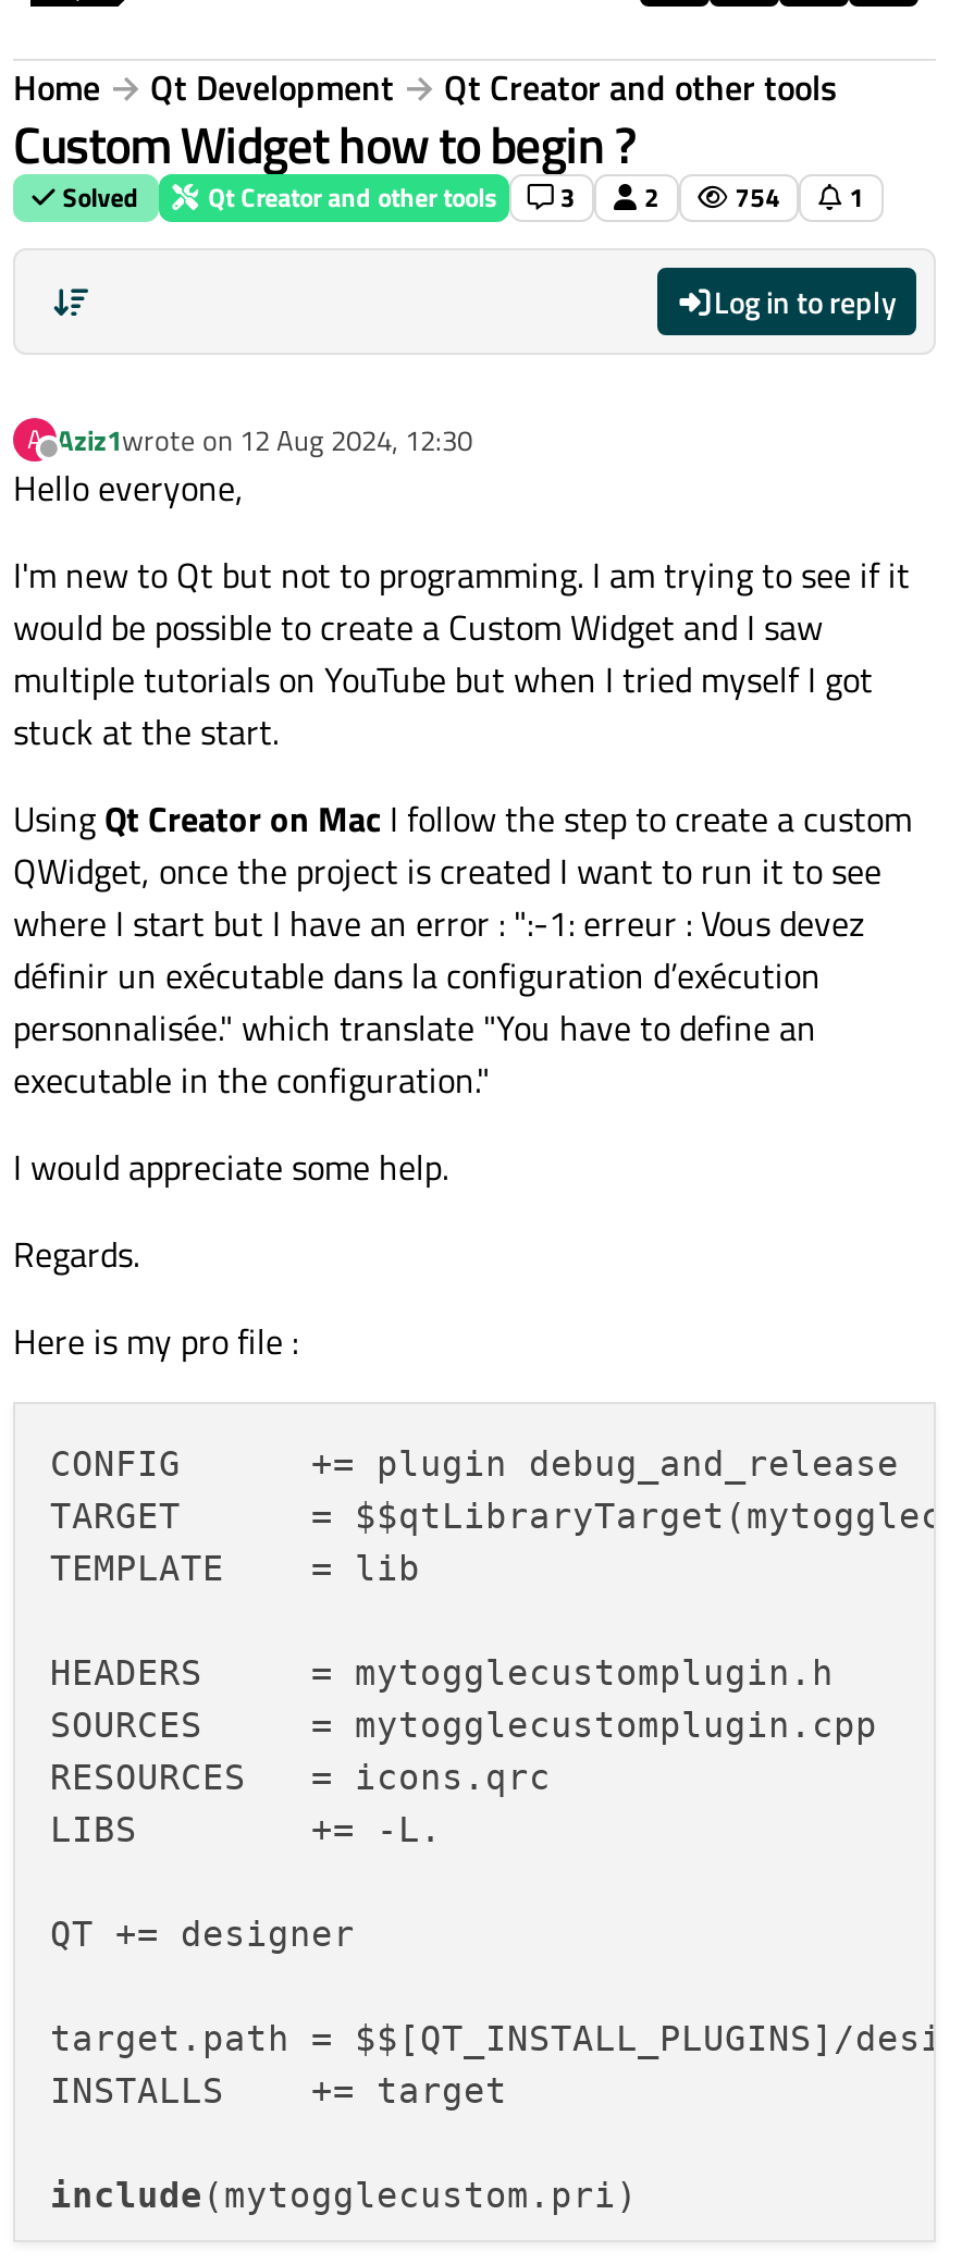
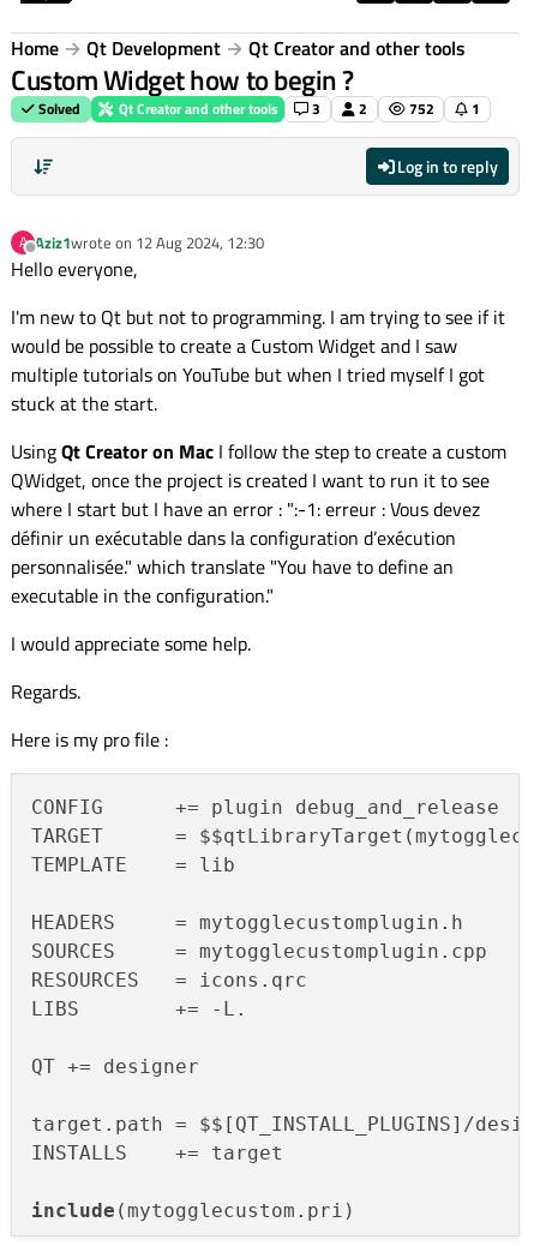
- Solved Qt Creator and other tools 3 2 754 1
+ Solved Qt Creator and other tools 3 2 752 1
